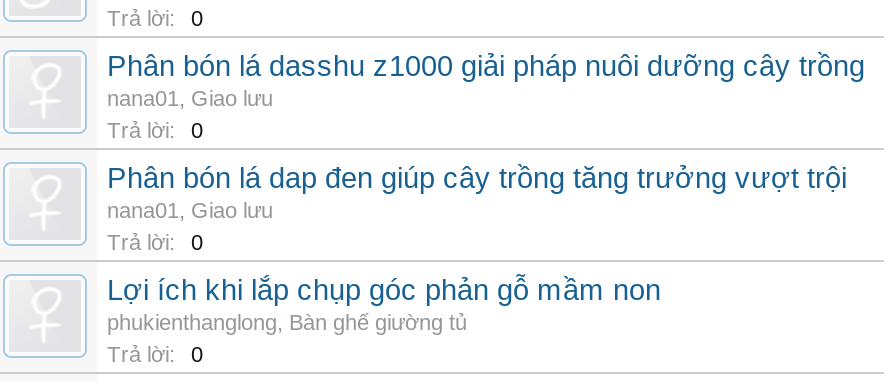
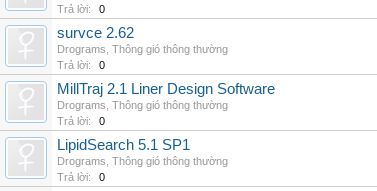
- Phân bón lá dasshu z1000 giải pháp nuôi dưỡng cây trồng
- nana01, Giao lưu
+ survce 2.62
+ Drograms, Thông gió thông thường

- Phân bón lá dap đen giúp cây trồng tăng trưởng vượt trội
- nana01, Giao lưu
+ MillTraj 2.1 Liner Design Software
+ Drograms, Thông gió thông thường

- Lợi ích khi lắp chụp góc phản gỗ mầm non
- phukienthanglong, Bàn ghế giường tủ
+ LipidSearch 5.1 SP1
+ Drograms, Thông gió thông thường
